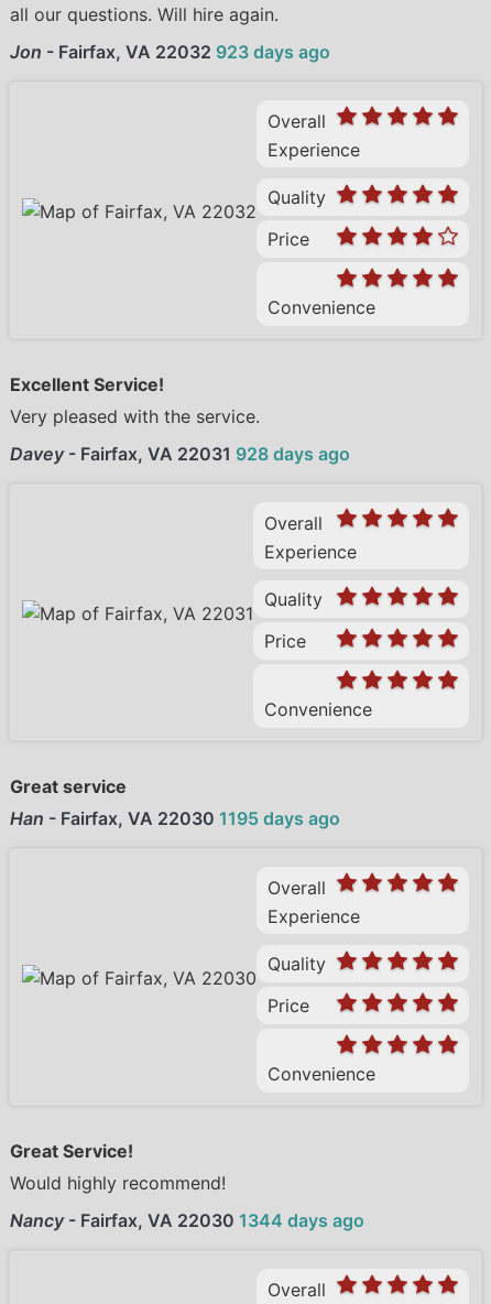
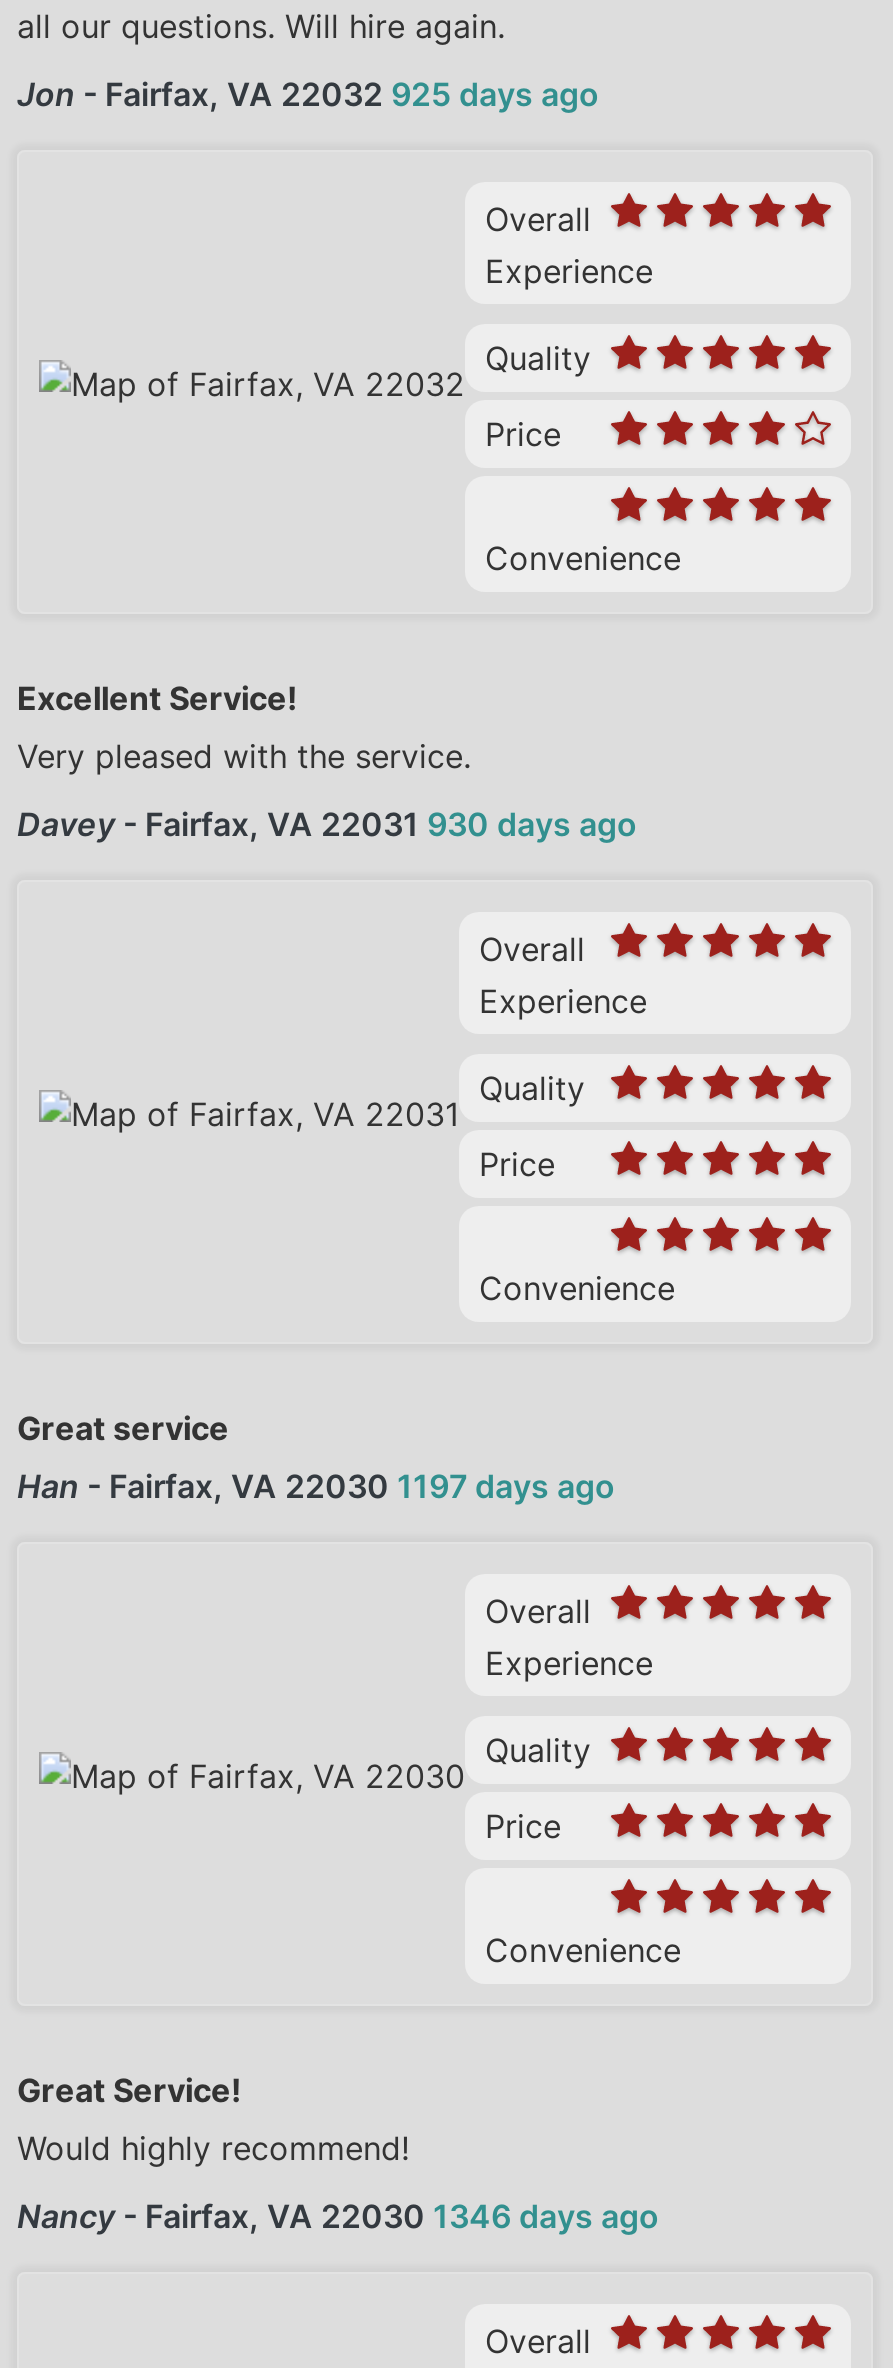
- Jon - Fairfax, VA 22032 923 days ago
+ Jon - Fairfax, VA 22032 925 days ago

- Davey - Fairfax, VA 22031 928 days ago
+ Davey - Fairfax, VA 22031 930 days ago

- Han - Fairfax, VA 22030 1195 days ago
+ Han - Fairfax, VA 22030 1197 days ago

- Nancy - Fairfax, VA 22030 1344 days ago
+ Nancy - Fairfax, VA 22030 1346 days ago
